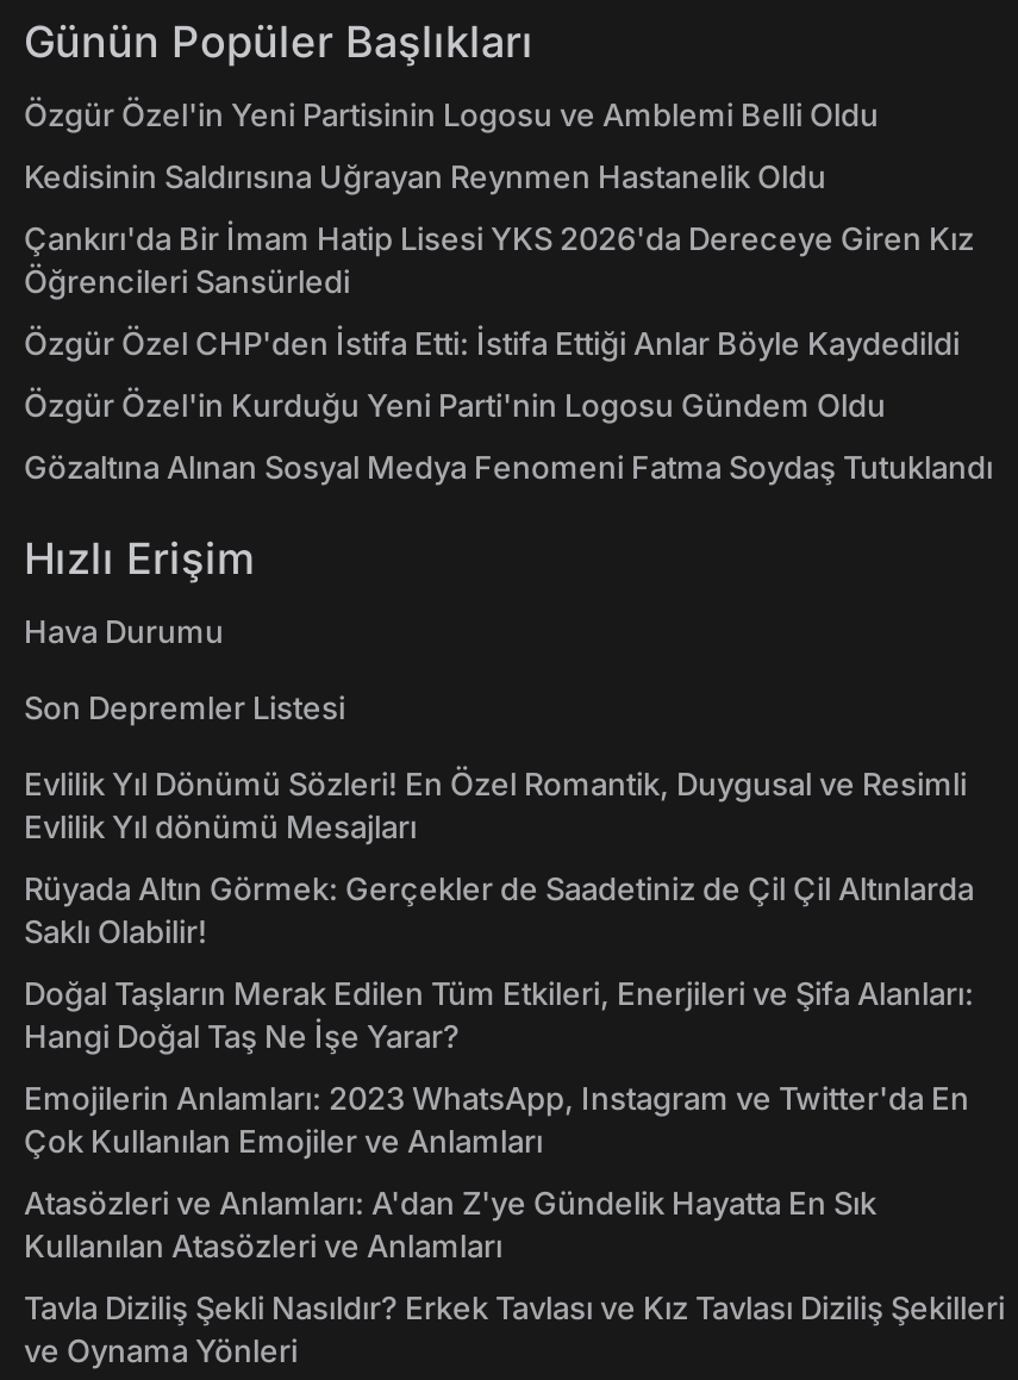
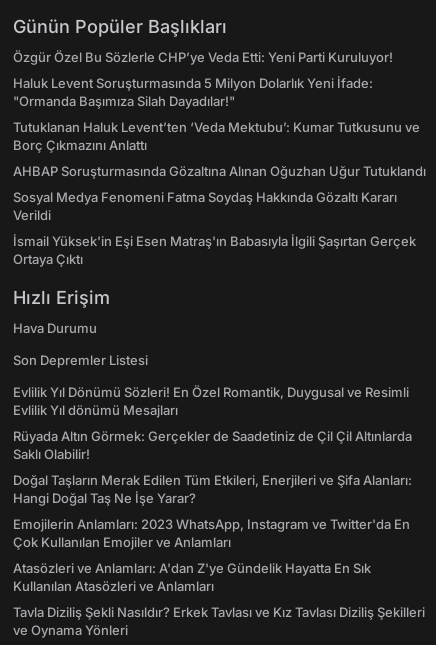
- Özgür Özel'in Yeni Partisinin Logosu ve Amblemi Belli Oldu
+ Özgür Özel Bu Sözlerle CHP’ye Veda Etti: Yeni Parti Kuruluyor!

- Kedisinin Saldırısına Uğrayan Reynmen Hastanelik Oldu
+ Haluk Levent Soruşturmasında 5 Milyon Dolarlık Yeni İfade:
+ "Ormanda Başımıza Silah Dayadılar!"

- Çankırı'da Bir İmam Hatip Lisesi YKS 2026'da Dereceye Giren Kız
- Öğrencileri Sansürledi
+ Tutuklanan Haluk Levent’ten ‘Veda Mektubu’: Kumar Tutkusunu ve
+ Borç Çıkmazını Anlattı

- Özgür Özel CHP'den İstifa Etti: İstifa Ettiği Anlar Böyle Kaydedildi
+ AHBAP Soruşturmasında Gözaltına Alınan Oğuzhan Uğur Tutuklandı

- Özgür Özel'in Kurduğu Yeni Parti'nin Logosu Gündem Oldu
+ Sosyal Medya Fenomeni Fatma Soydaş Hakkında Gözaltı Kararı
+ Verildi

- Gözaltına Alınan Sosyal Medya Fenomeni Fatma Soydaş Tutuklandı
+ İsmail Yüksek'in Eşi Esen Matraş'ın Babasıyla İlgili Şaşırtan Gerçek
+ Ortaya Çıktı
